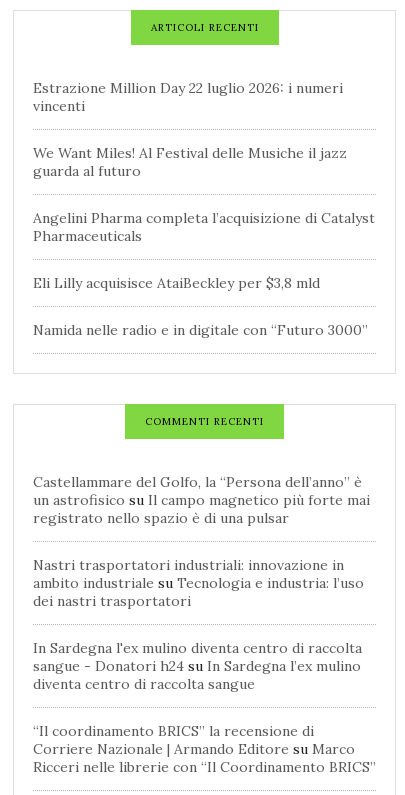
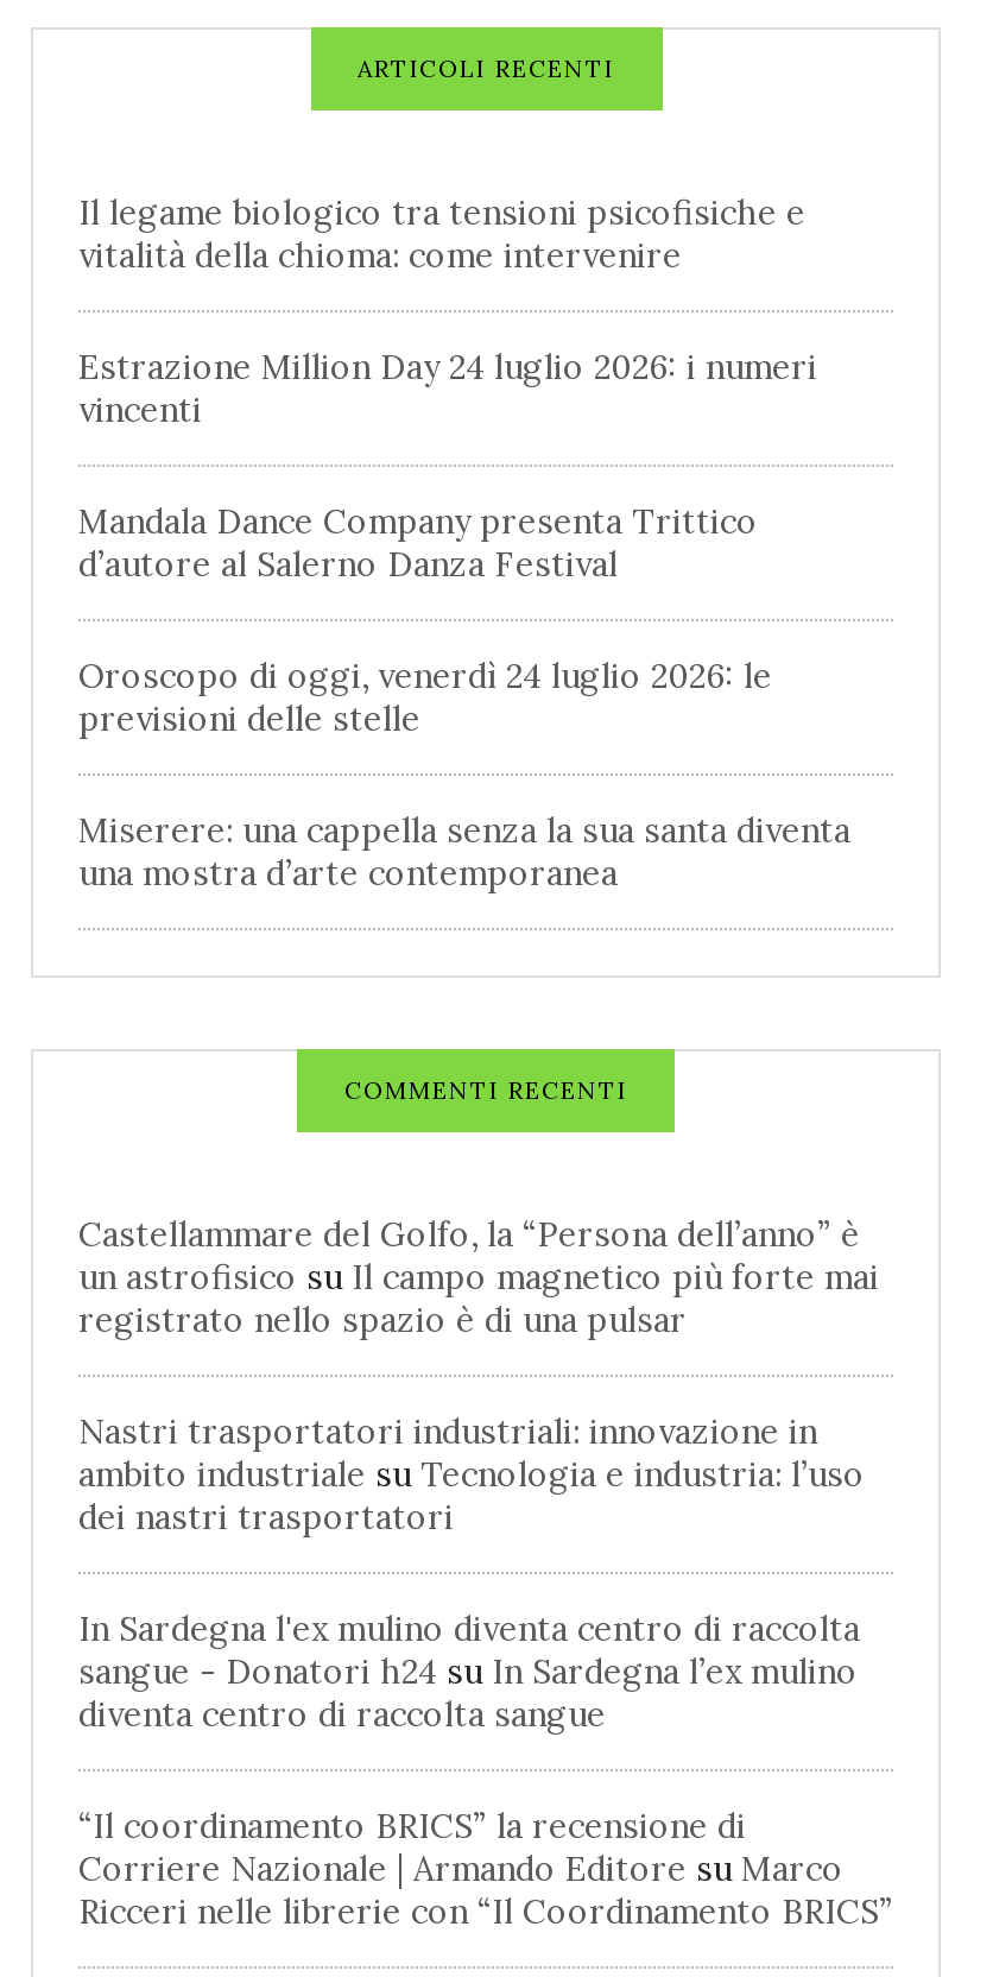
- Estrazione Million Day 22 luglio 2026: i numeri
+ Il legame biologico tra tensioni psicofisiche e
+ vitalità della chioma: come intervenire
+ Estrazione Million Day 24 luglio 2026: i numeri

moved down: vincenti

- We Want Miles! Al Festival delle Musiche il jazz
- guarda al futuro
- Angelini Pharma completa l’acquisizione di Catalyst
- Pharmaceuticals
- Eli Lilly acquisisce AtaiBeckley per $3,8 mld
- Namida nelle radio e in digitale con “Futuro 3000”
+ Mandala Dance Company presenta Trittico
+ d’autore al Salerno Danza Festival
+ Oroscopo di oggi, venerdì 24 luglio 2026: le
+ previsioni delle stelle
+ Miserere: una cappella senza la sua santa diventa
+ una mostra d’arte contemporanea
